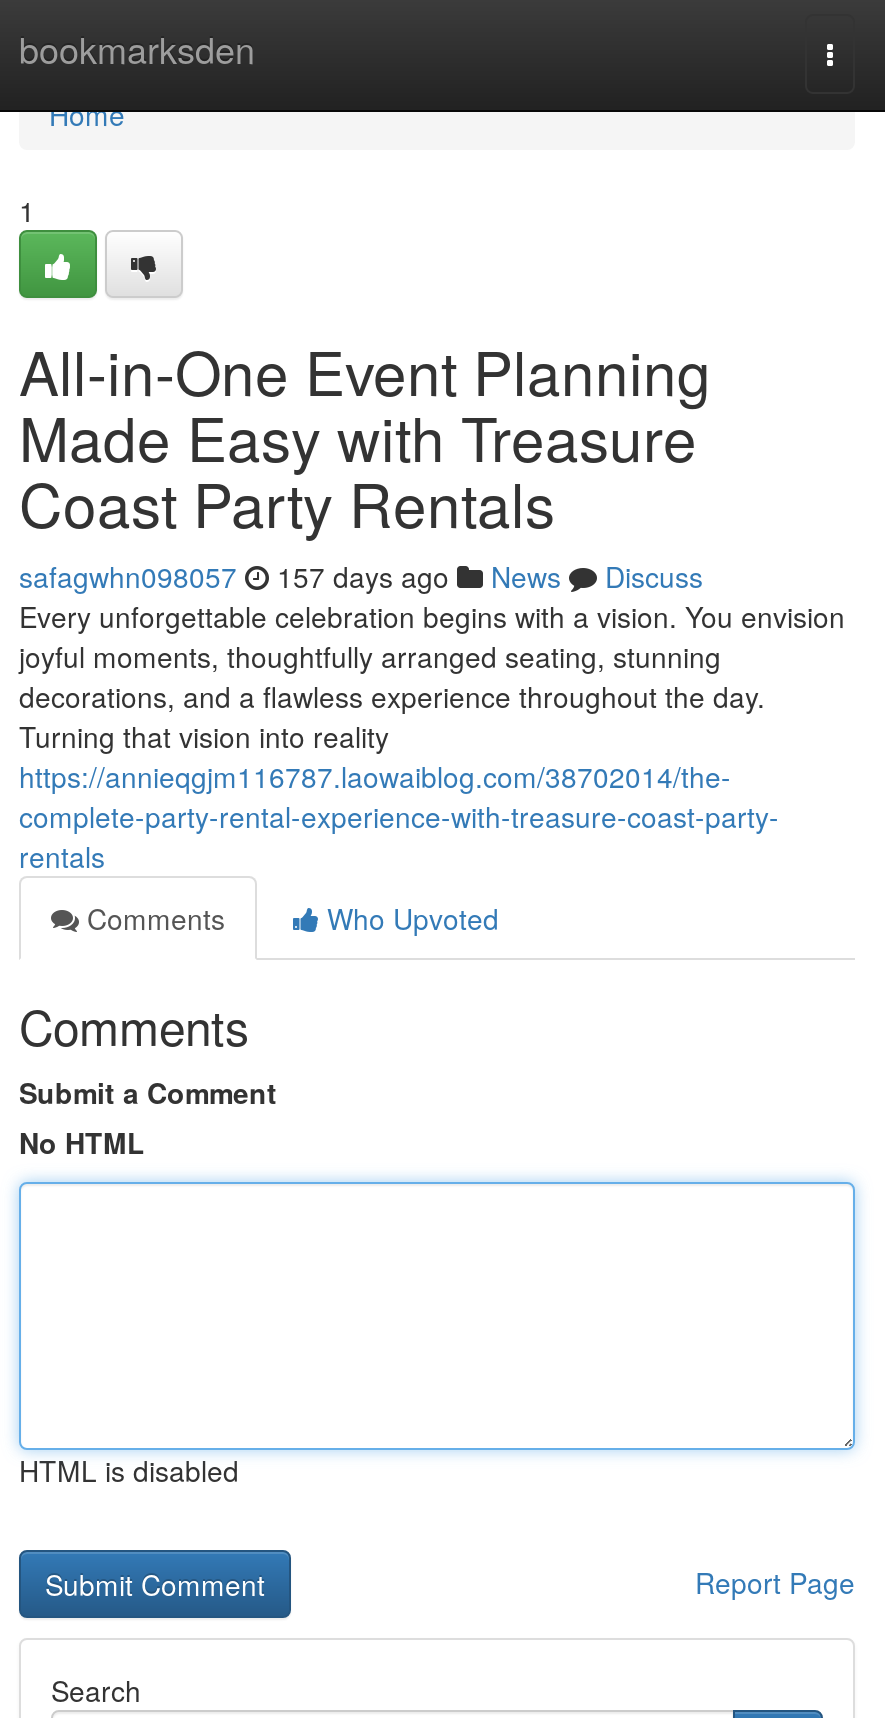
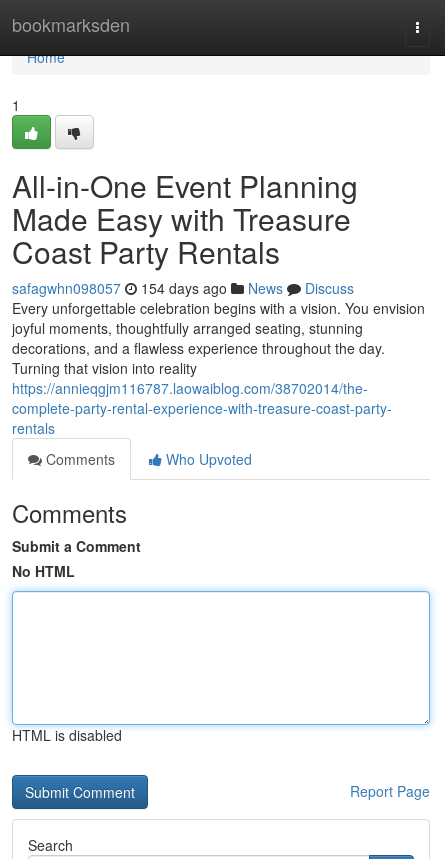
- safagwhn098057 157 days ago News Discuss
+ safagwhn098057 154 days ago News Discuss
